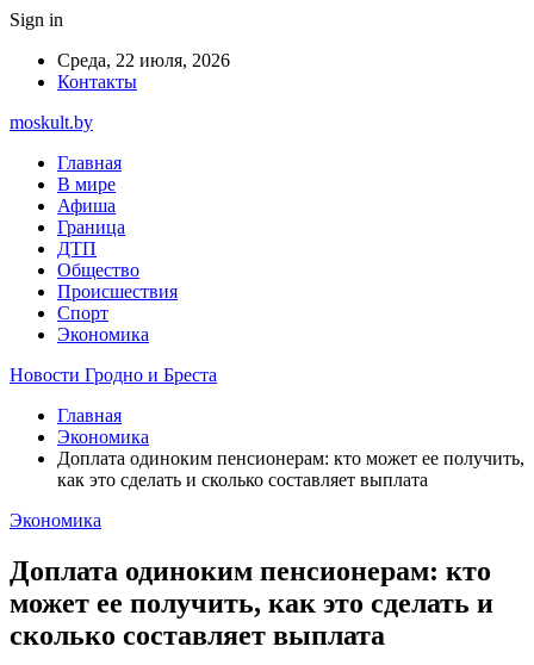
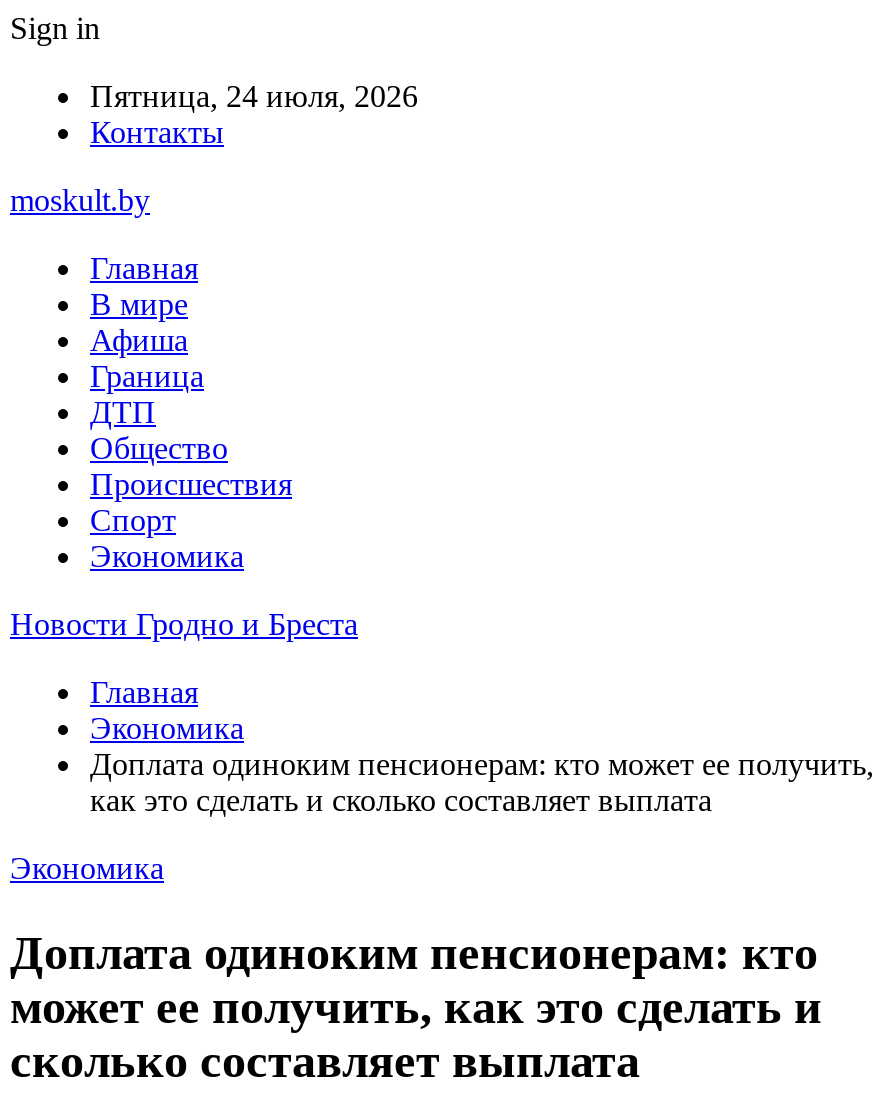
- Среда, 22 июля, 2026
+ Пятница, 24 июля, 2026
